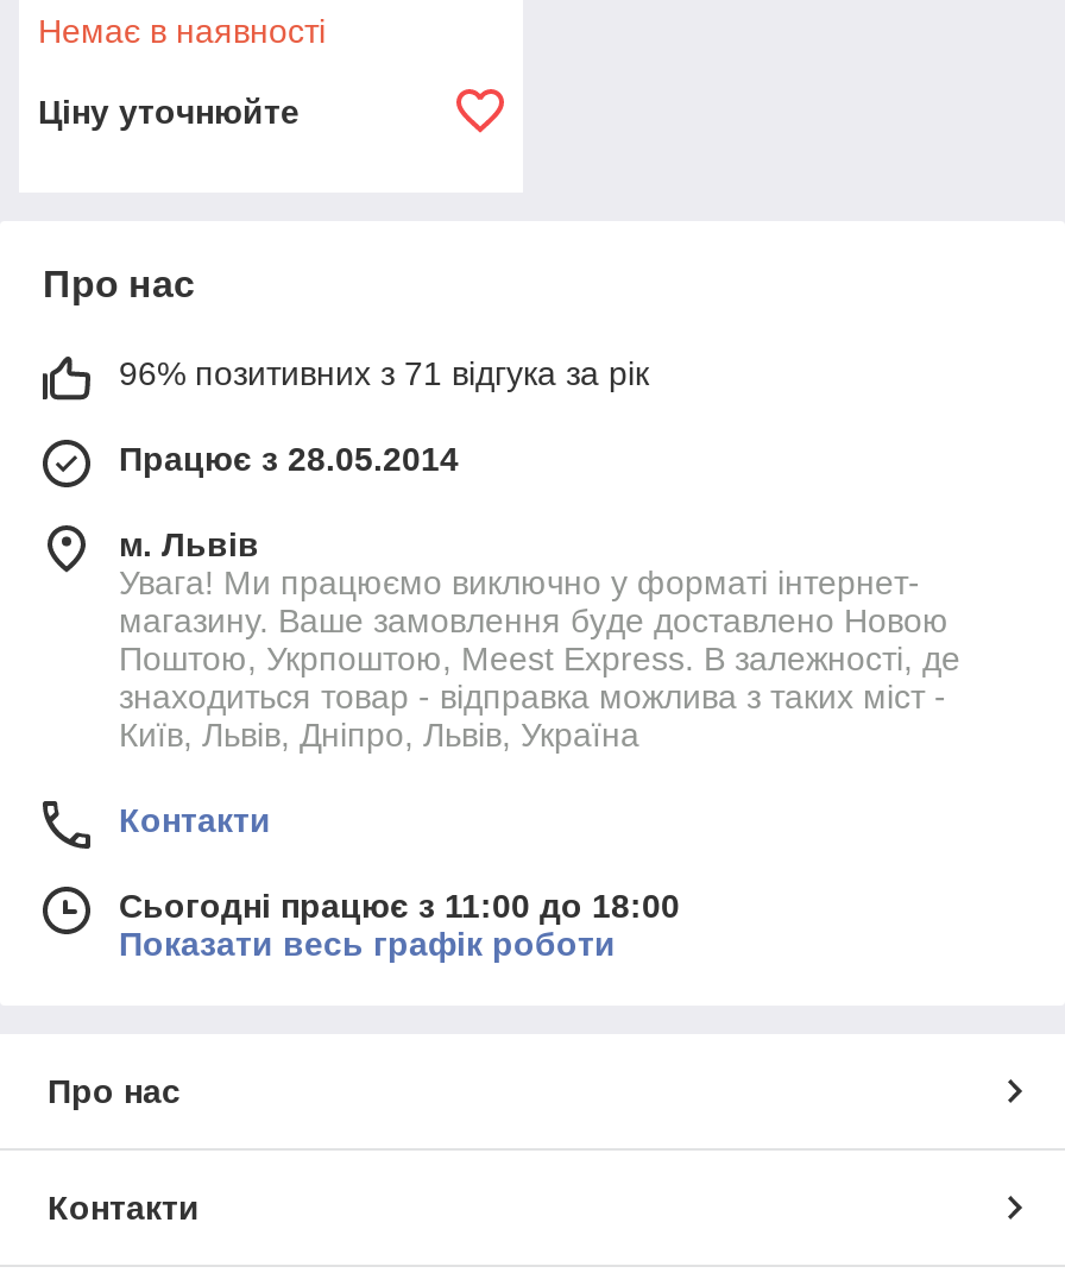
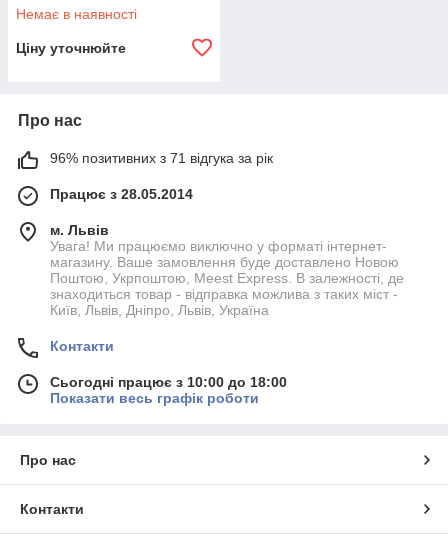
- Сьогодні працює з 11:00 до 18:00
+ Сьогодні працює з 10:00 до 18:00
